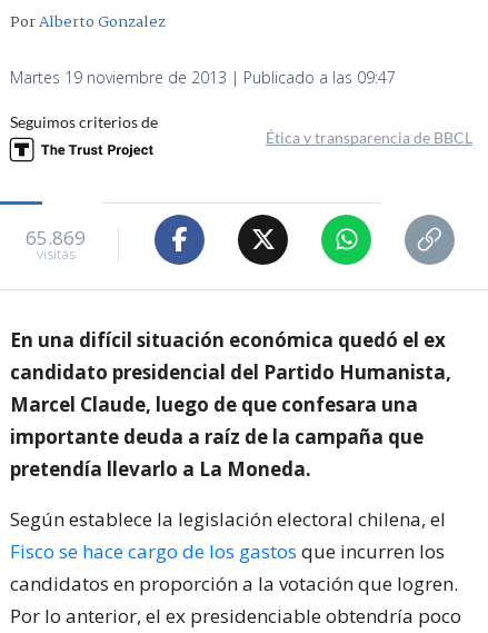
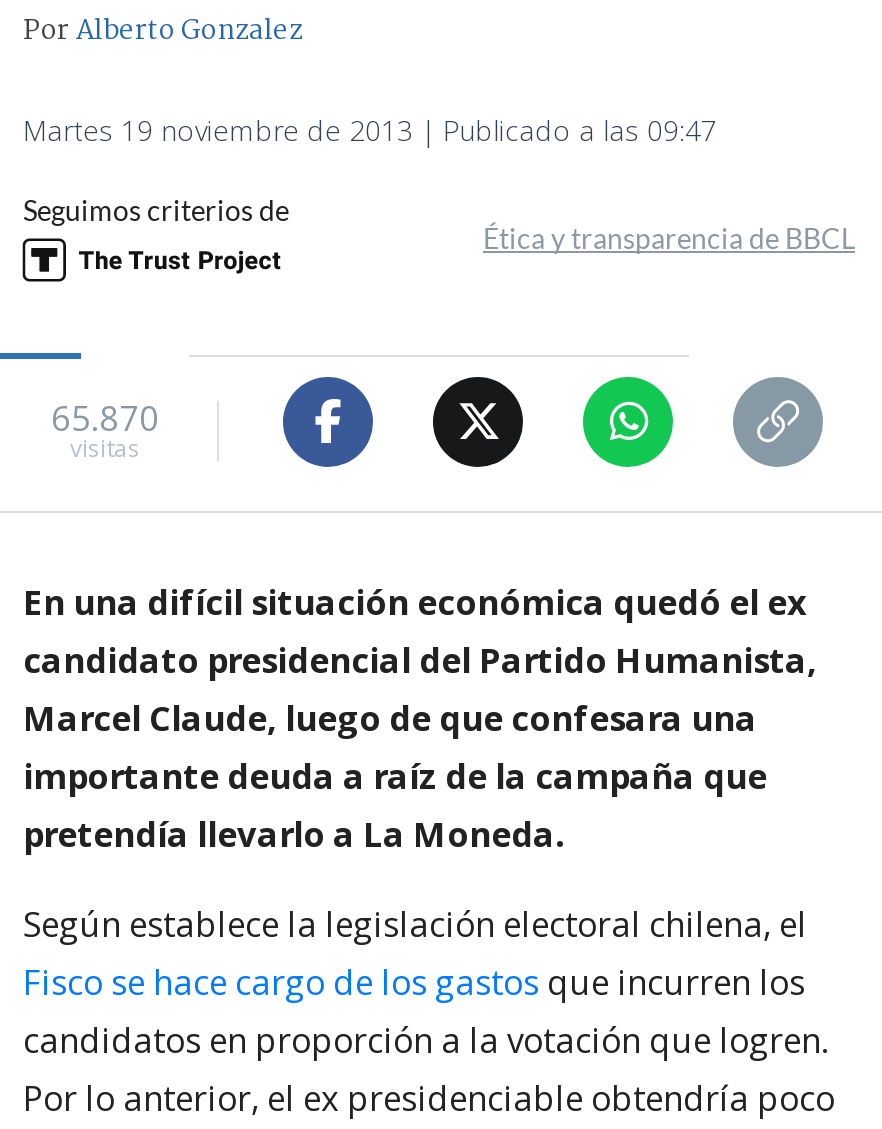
- 65.869
+ 65.870
